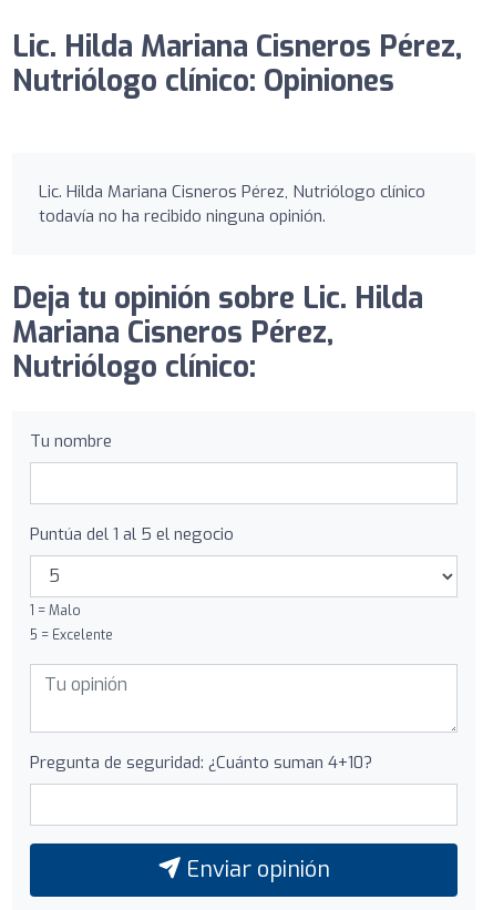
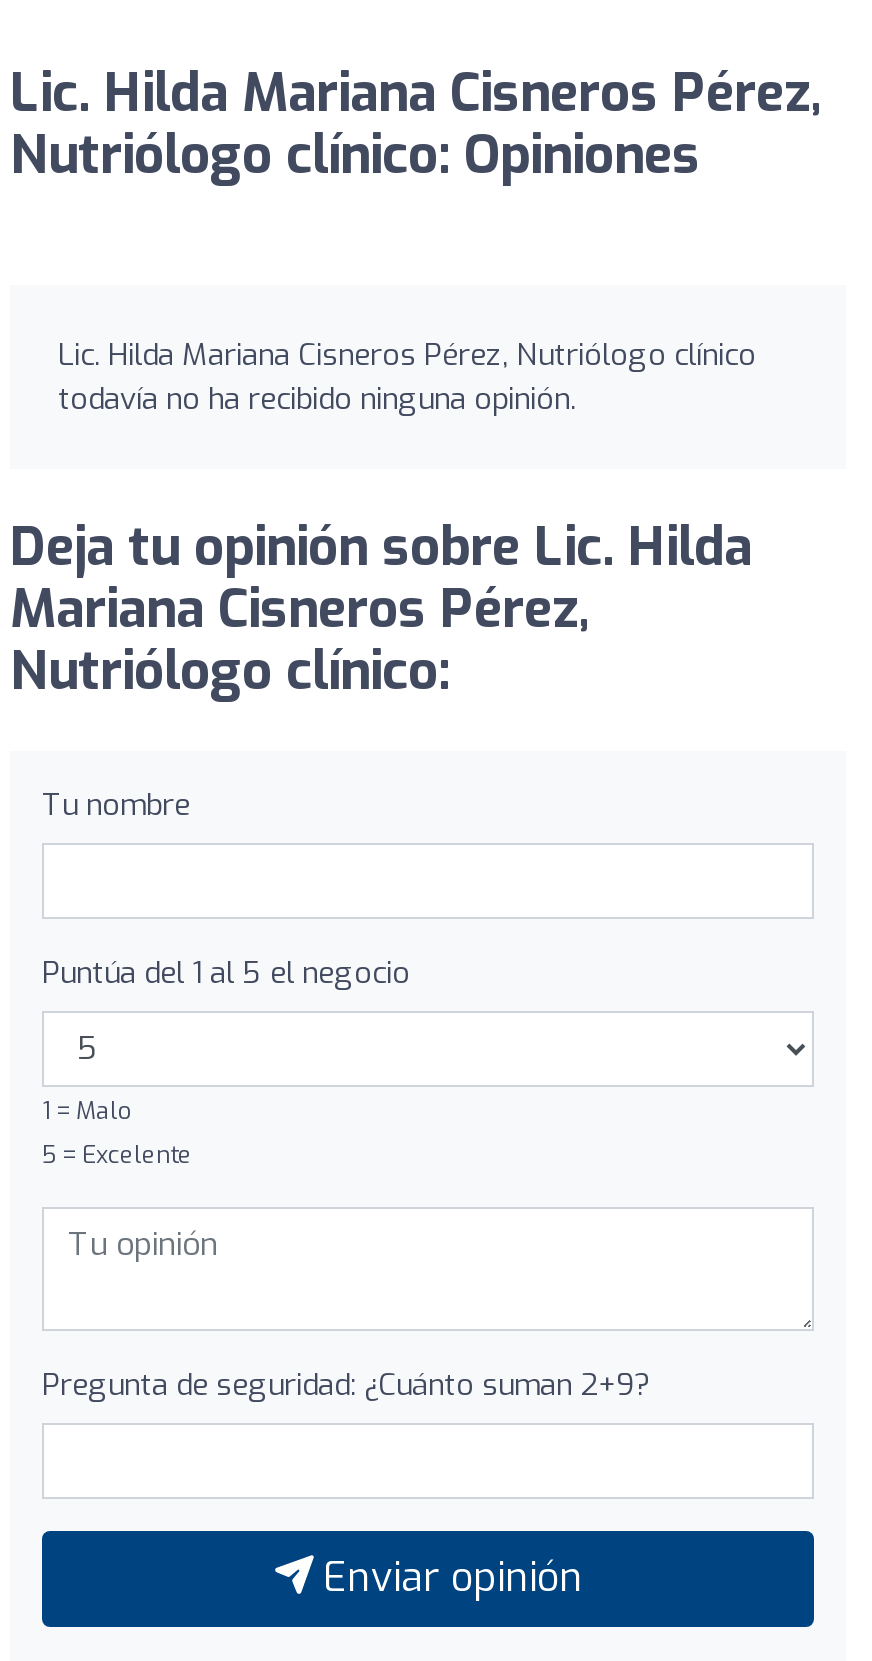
- Pregunta de seguridad: ¿Cuánto suman 4+10?
+ Pregunta de seguridad: ¿Cuánto suman 2+9?
